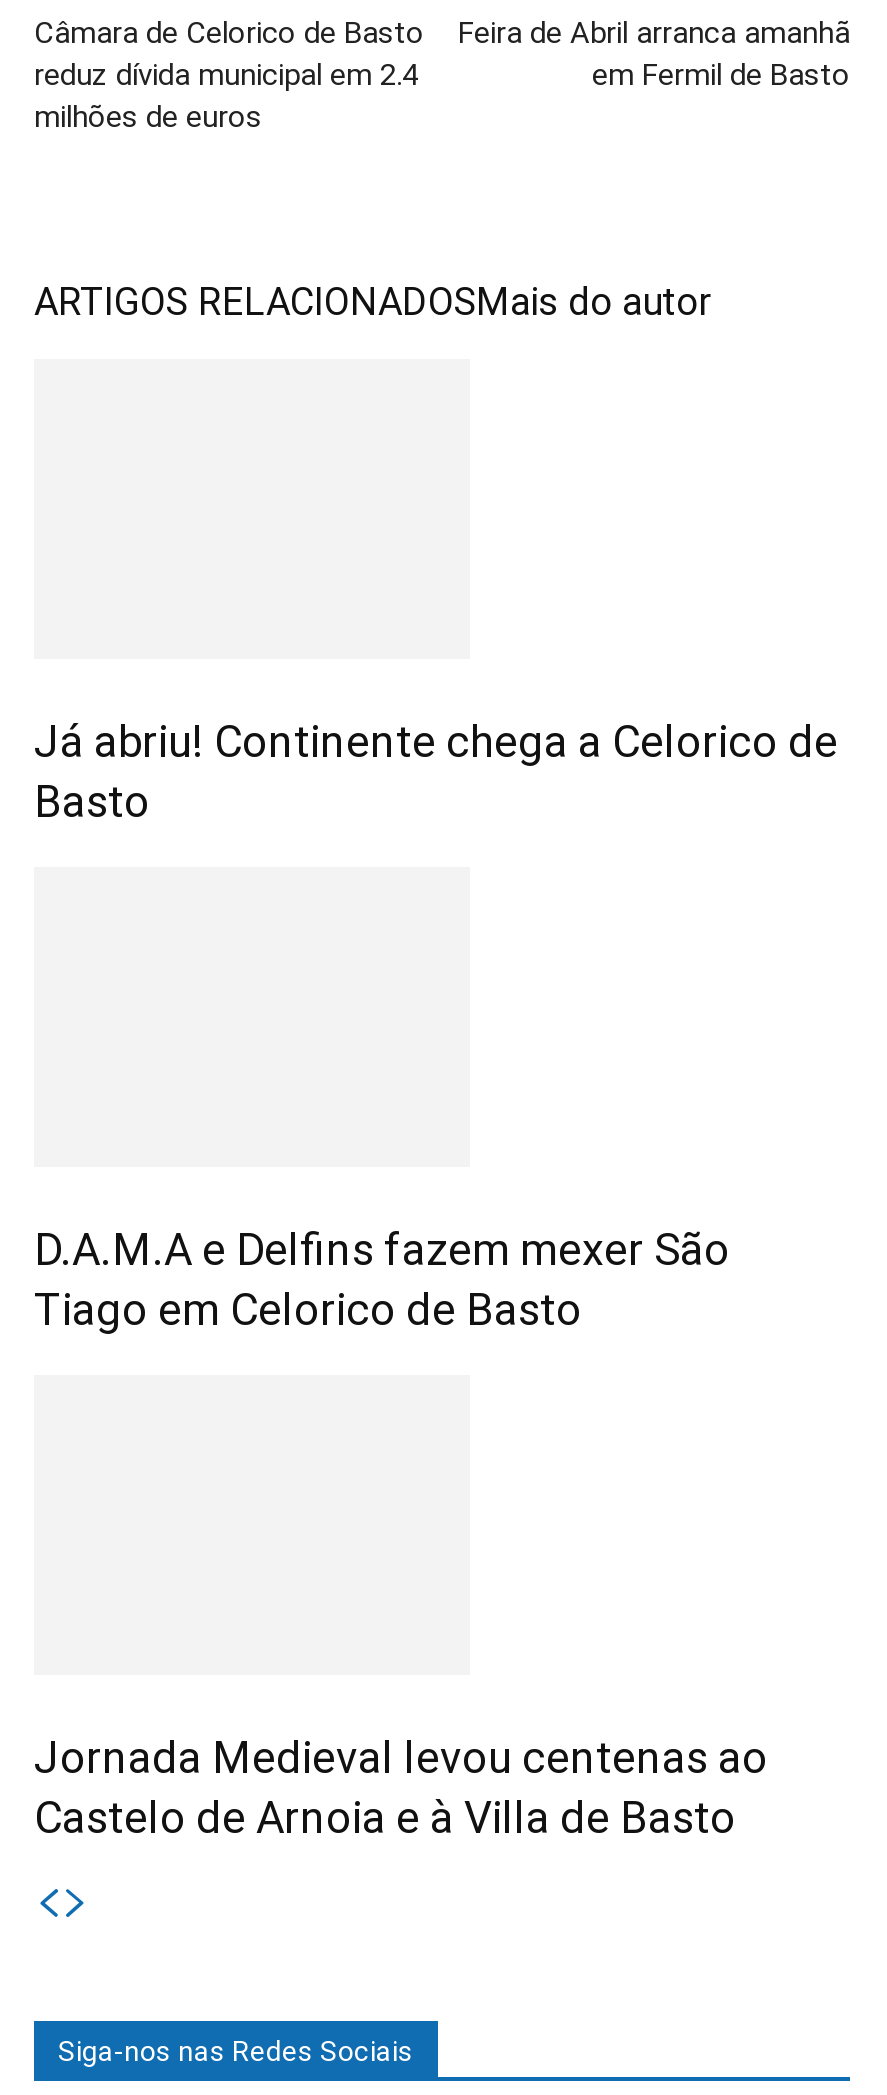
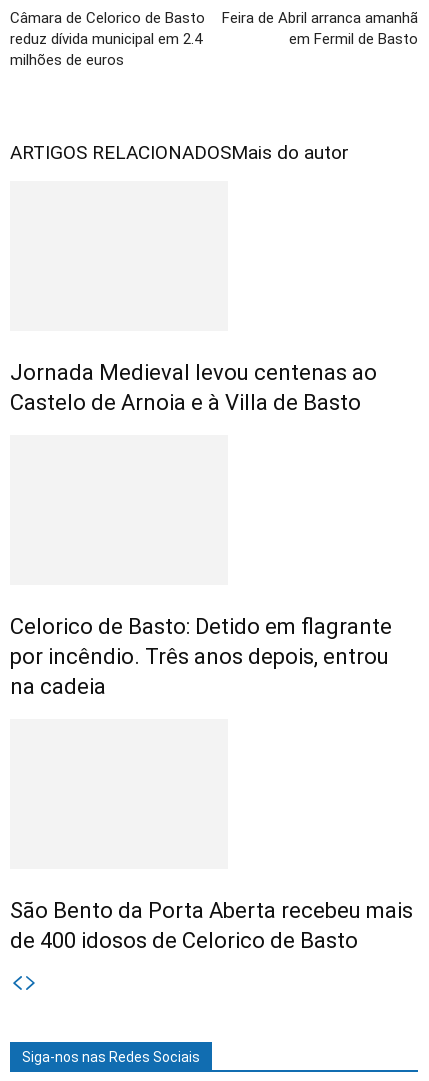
- Já abriu! Continente chega a Celorico de
- Basto

- D.A.M.A e Delfins fazem mexer São
- Tiago em Celorico de Basto

moved up: Jornada Medieval levou centenas ao | Castelo de Arnoia e à Villa de Basto

+ Celorico de Basto: Detido em flagrante
+ por incêndio. Três anos depois, entrou
+ na cadeia

+ São Bento da Porta Aberta recebeu mais
+ de 400 idosos de Celorico de Basto
